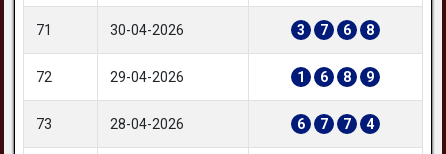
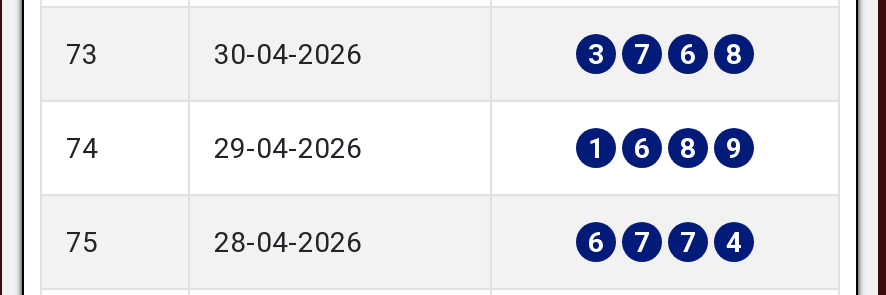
- 71
+ 73

- 72
+ 74

- 73
+ 75
